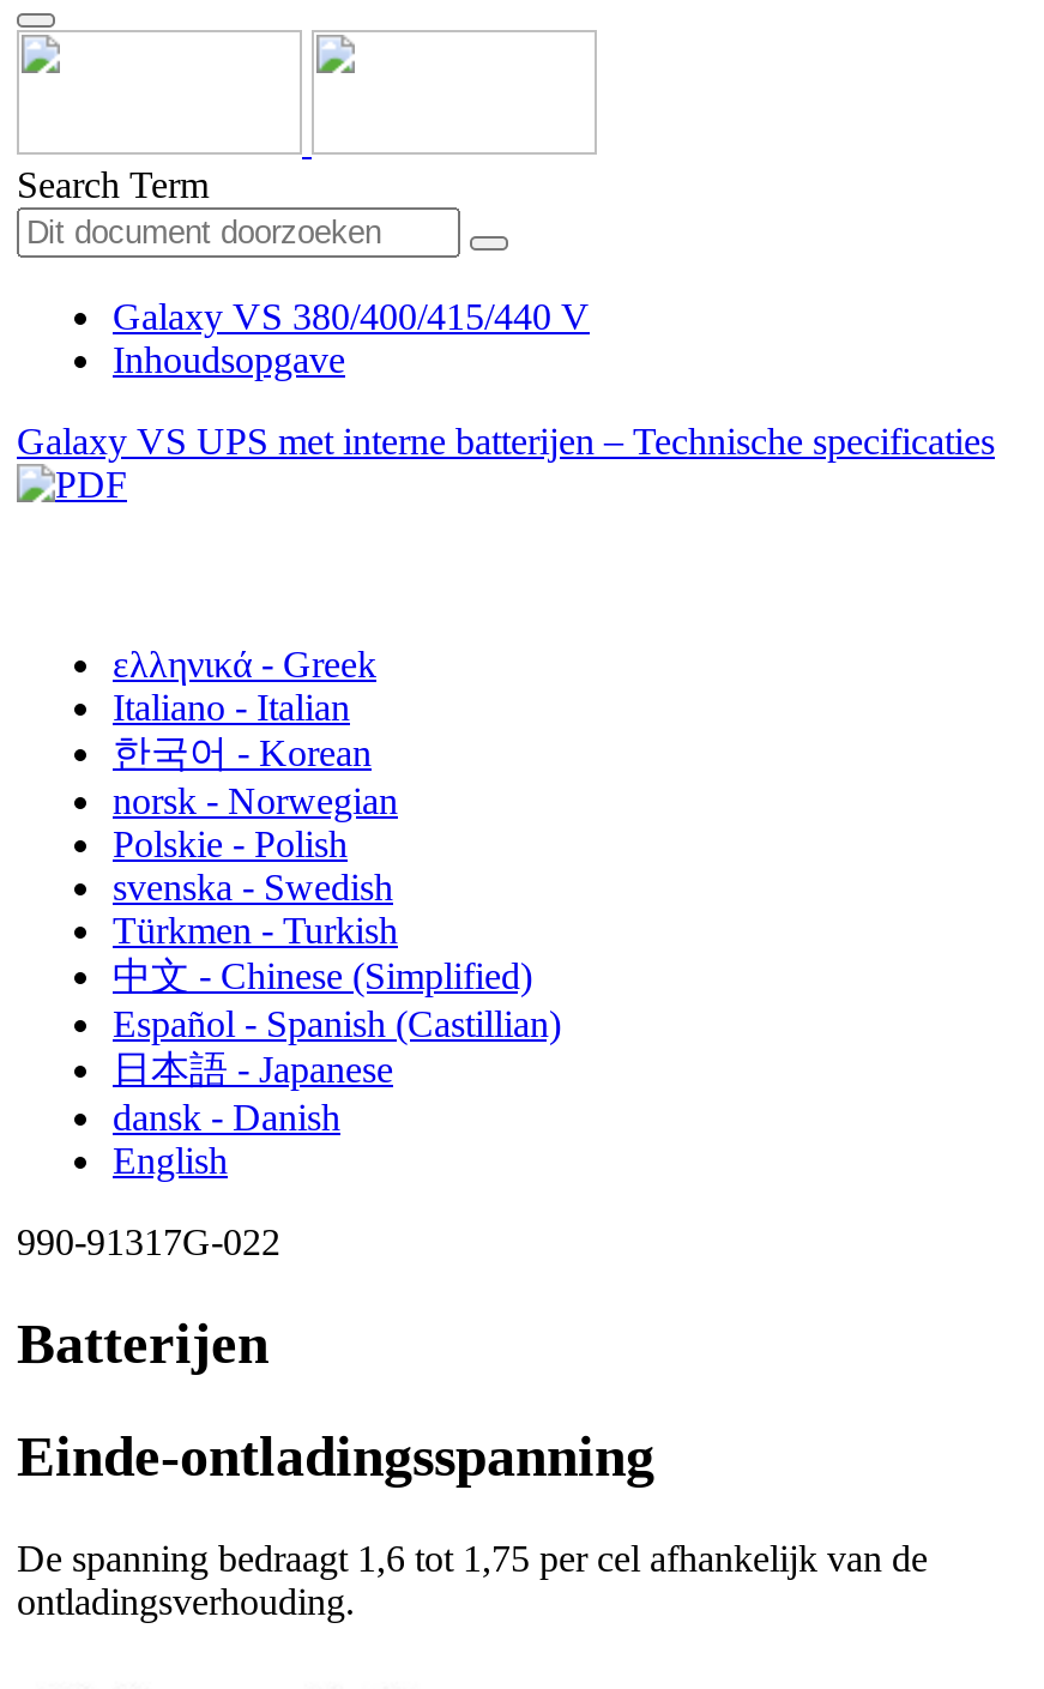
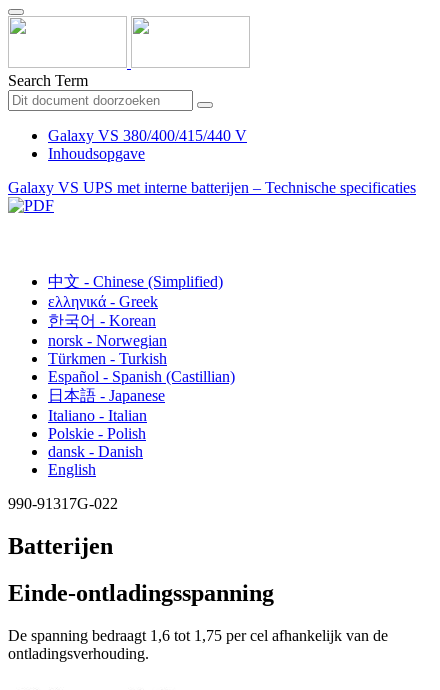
moved down: ελληνικά - Greek

moved down: Italiano - Italian

moved down: Polskie - Polish

- svenska - Swedish

moved up: 中文 - Chinese (Simplified)

moved up: Español - Spanish (Castillian) | 日本語 - Japanese
